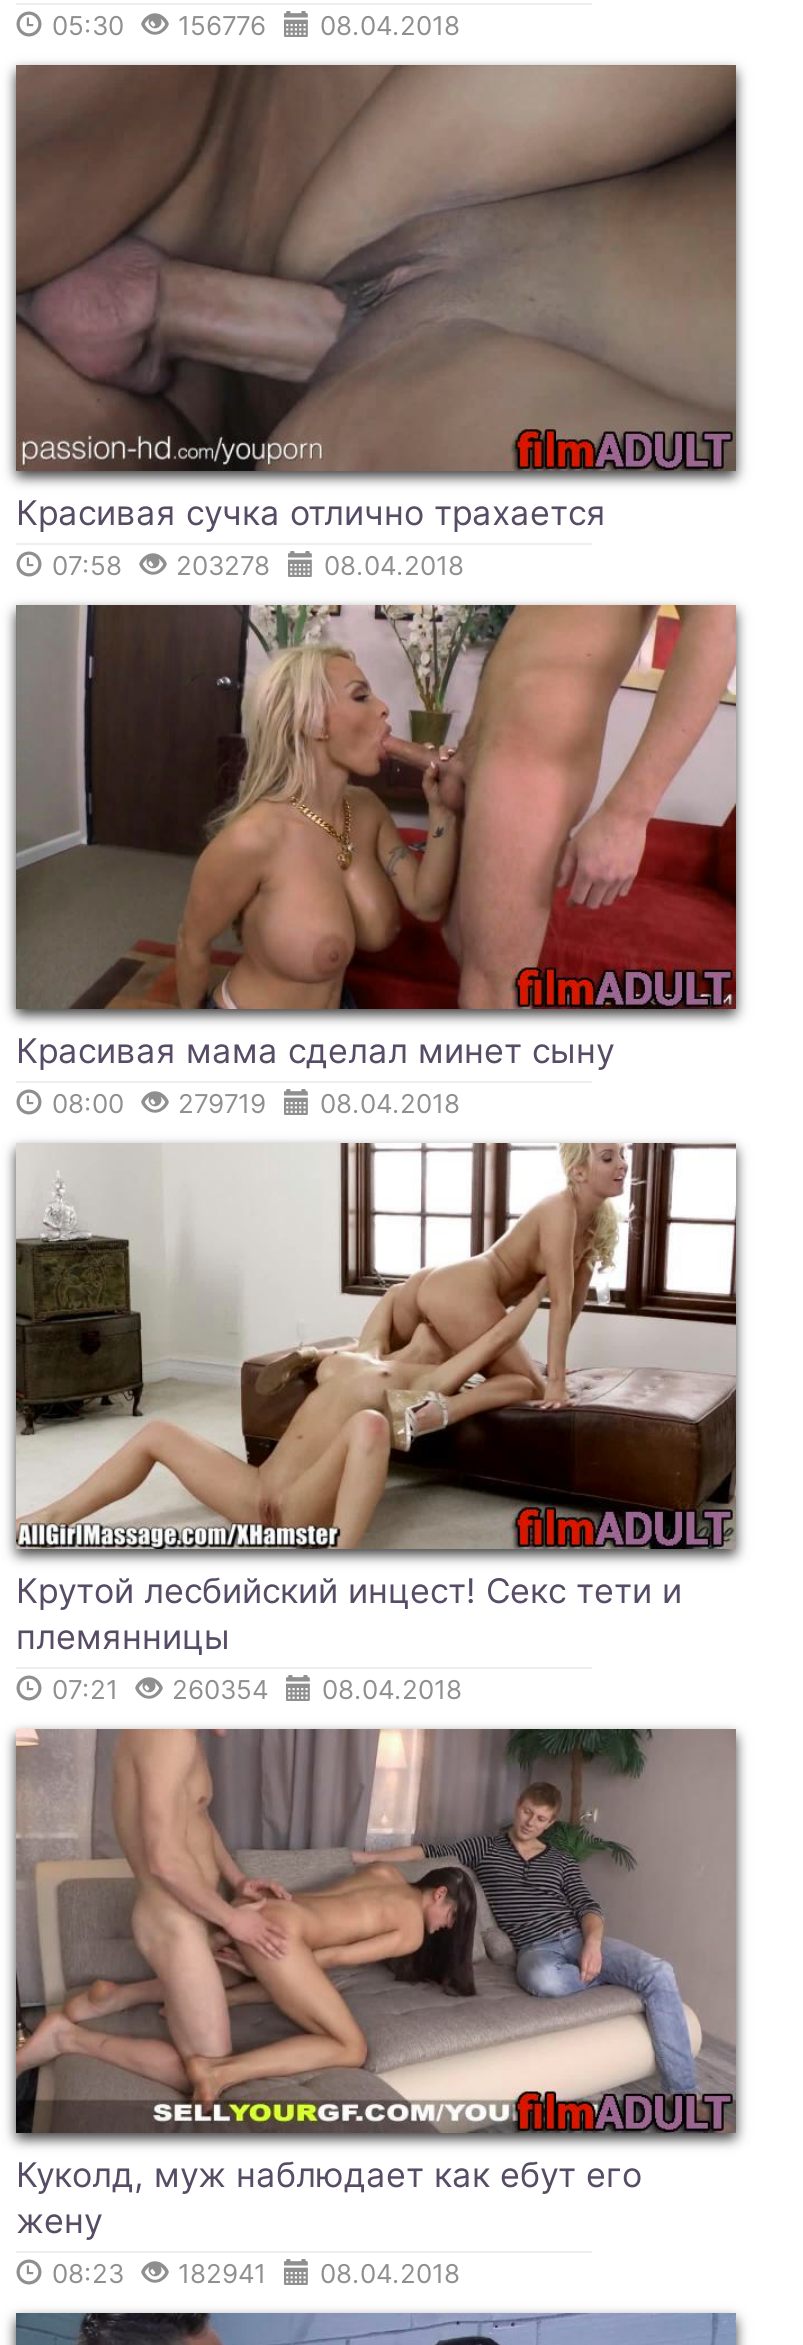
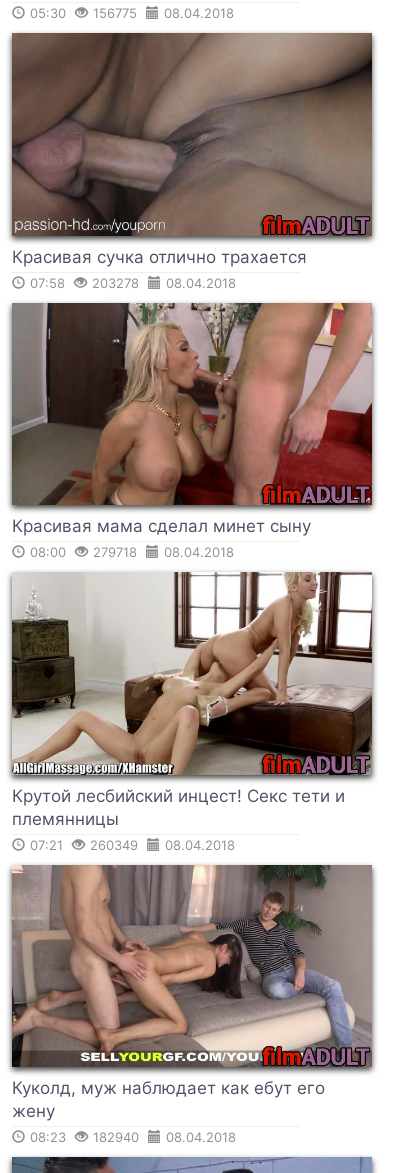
- 05:30 156776 08.04.2018
+ 05:30 156775 08.04.2018

- 08:00 279719 08.04.2018
+ 08:00 279718 08.04.2018

- 07:21 260354 08.04.2018
+ 07:21 260349 08.04.2018

- 08:23 182941 08.04.2018
+ 08:23 182940 08.04.2018
